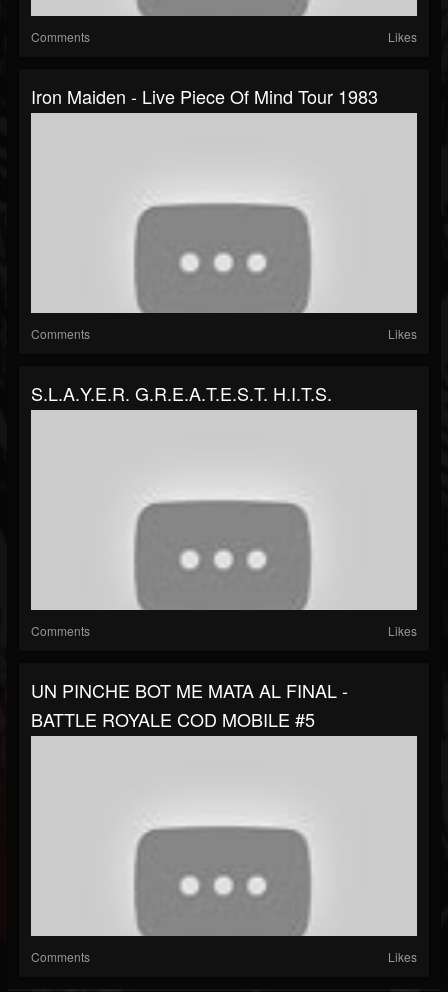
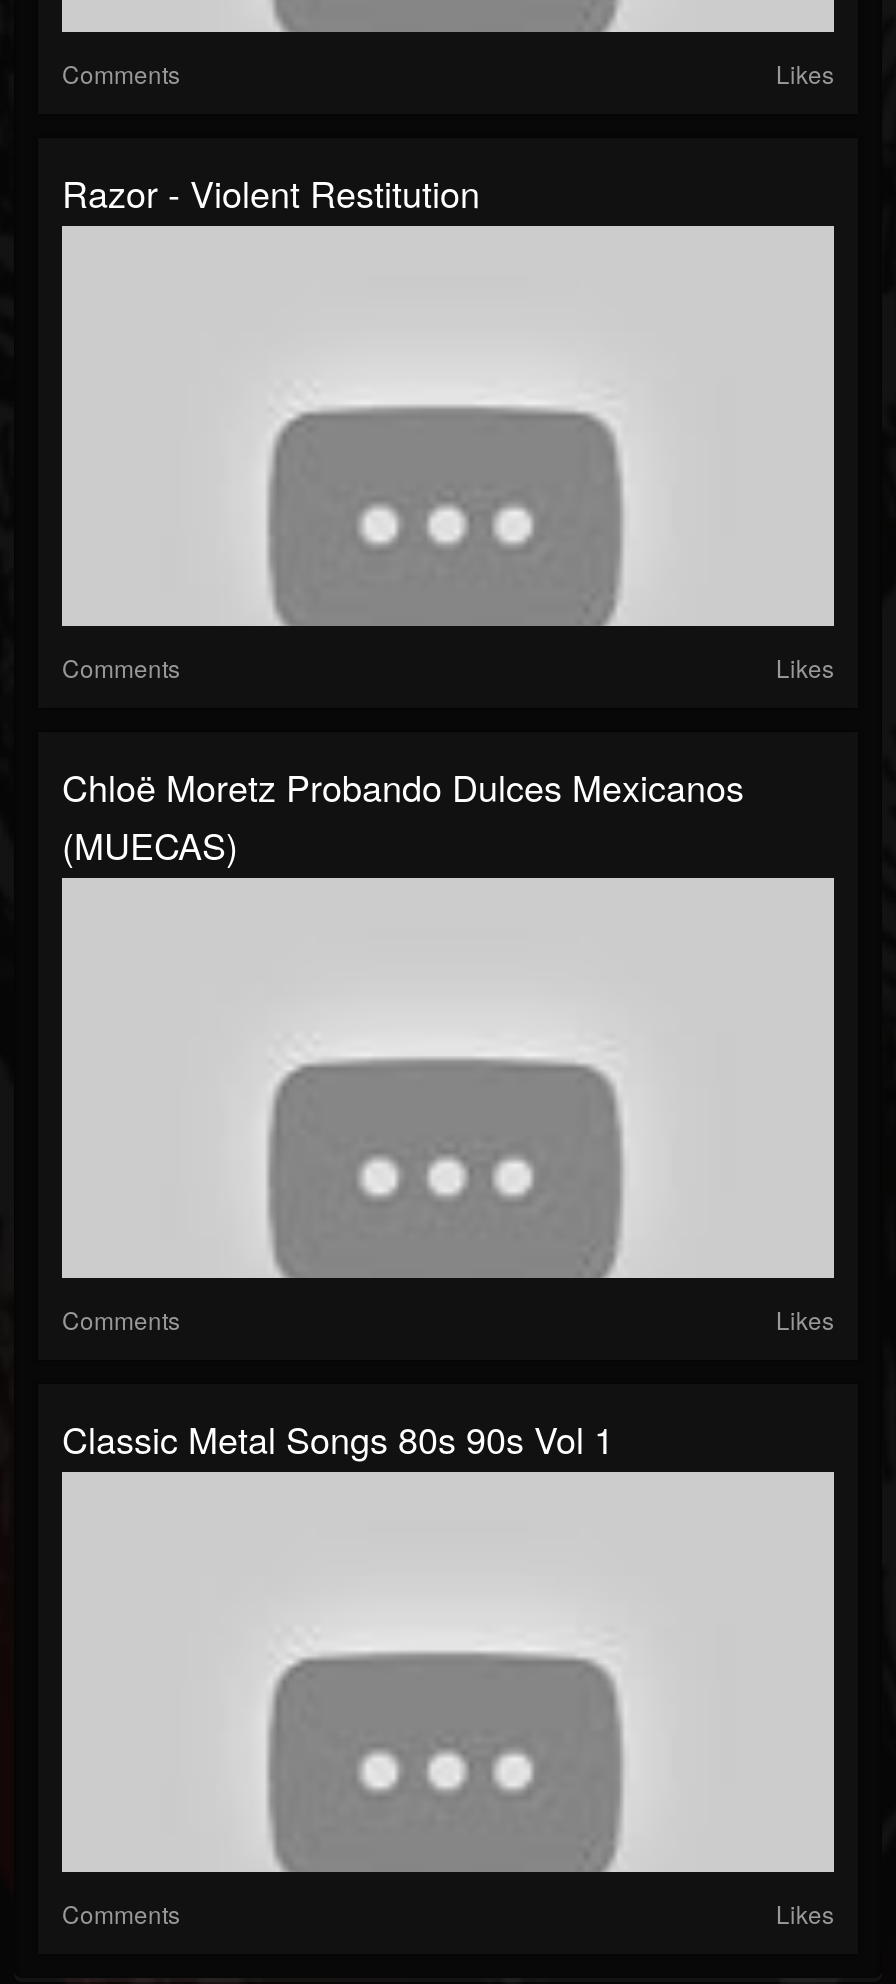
- Iron Maiden - Live Piece Of Mind Tour 1983
+ Razor - Violent Restitution

- S.L.A.Y.E.R. G.R.E.A.T.E.S.T. H.I.T.S.
+ Chloë Moretz Probando Dulces Mexicanos
+ (MUECAS)

moved down: Comments | Likes

- UN PINCHE BOT ME MATA AL FINAL -
- BATTLE ROYALE COD MOBILE #5
+ Classic Metal Songs 80s 90s Vol 1
